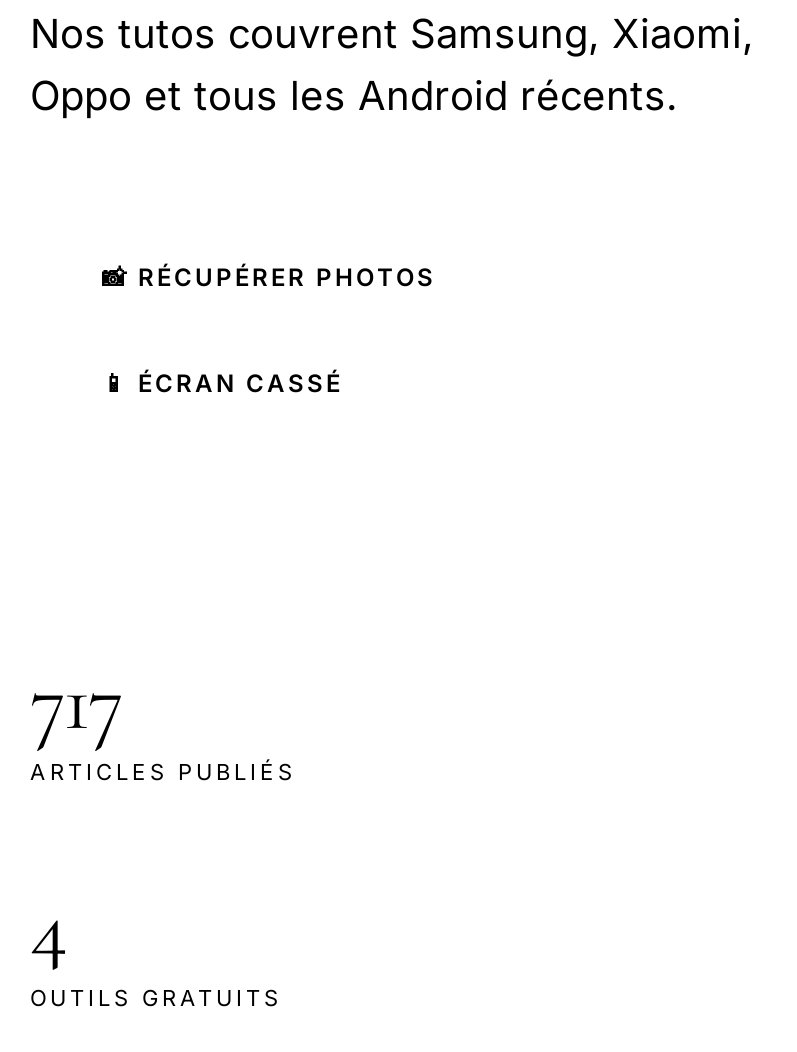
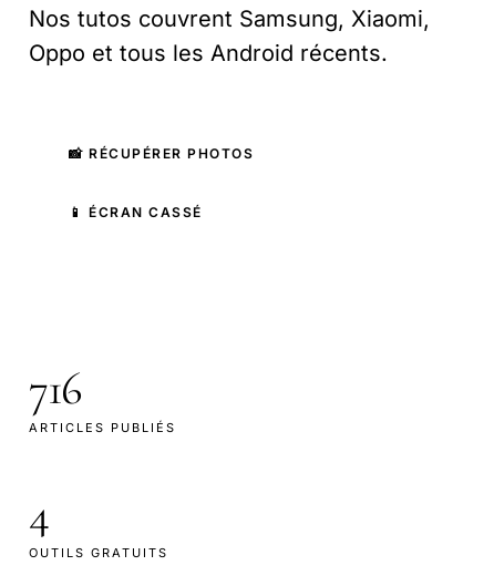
- 717
+ 716
